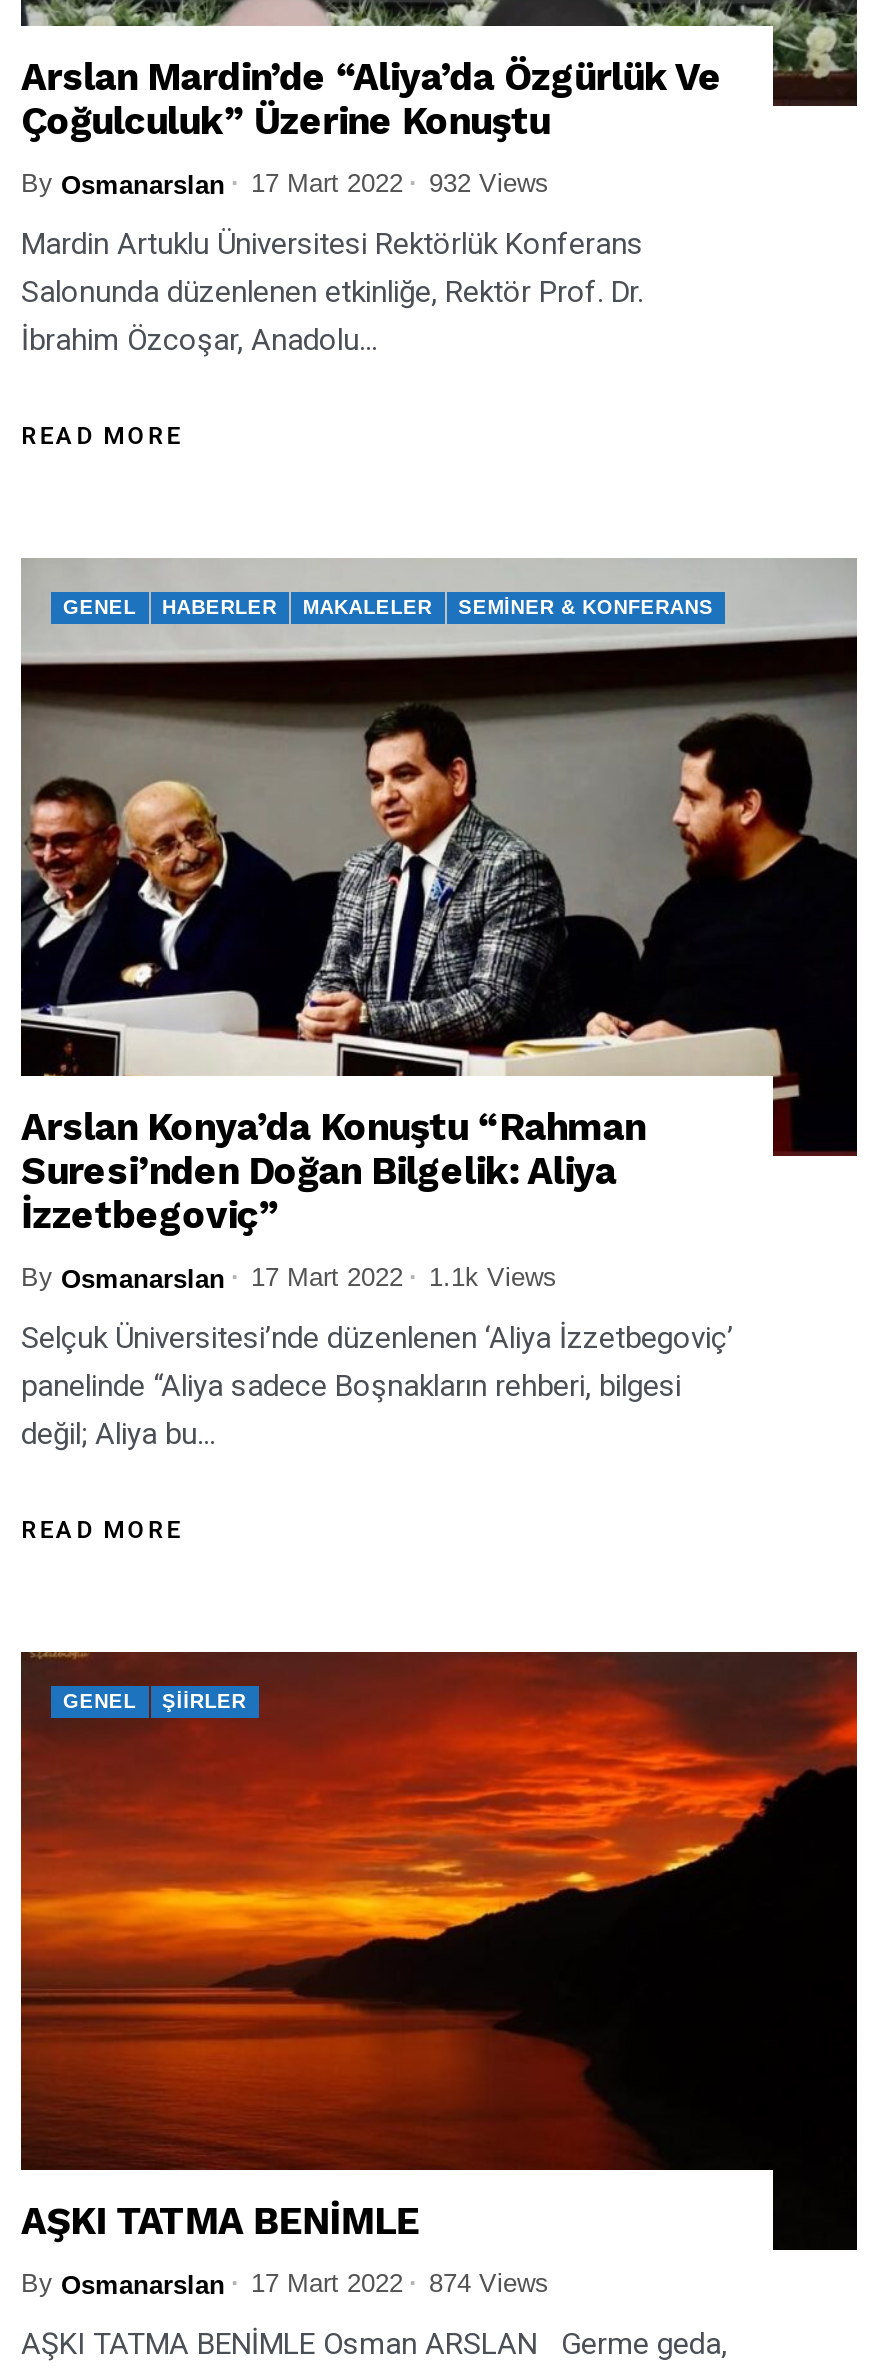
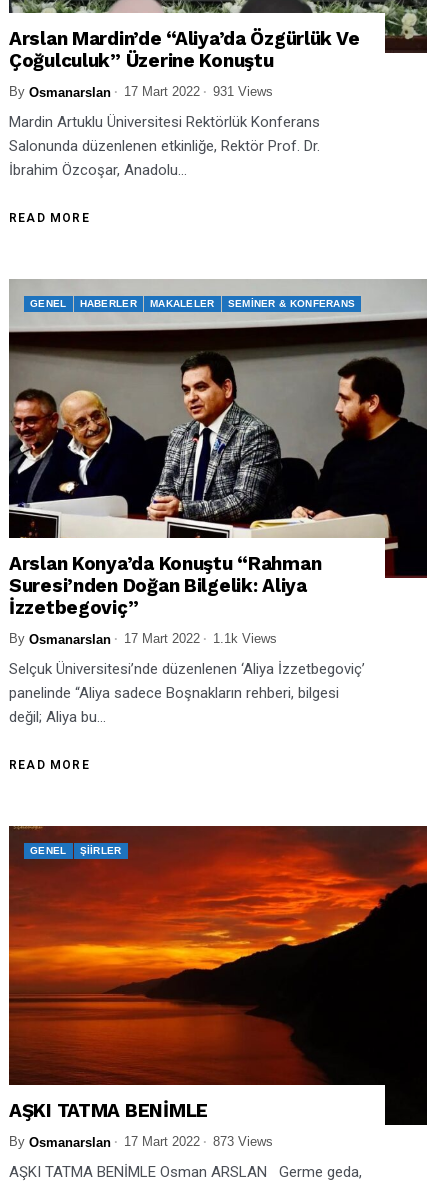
- By Osmanarslan 17 Mart 2022 932 Views
+ By Osmanarslan 17 Mart 2022 931 Views

- By Osmanarslan 17 Mart 2022 874 Views
+ By Osmanarslan 17 Mart 2022 873 Views
